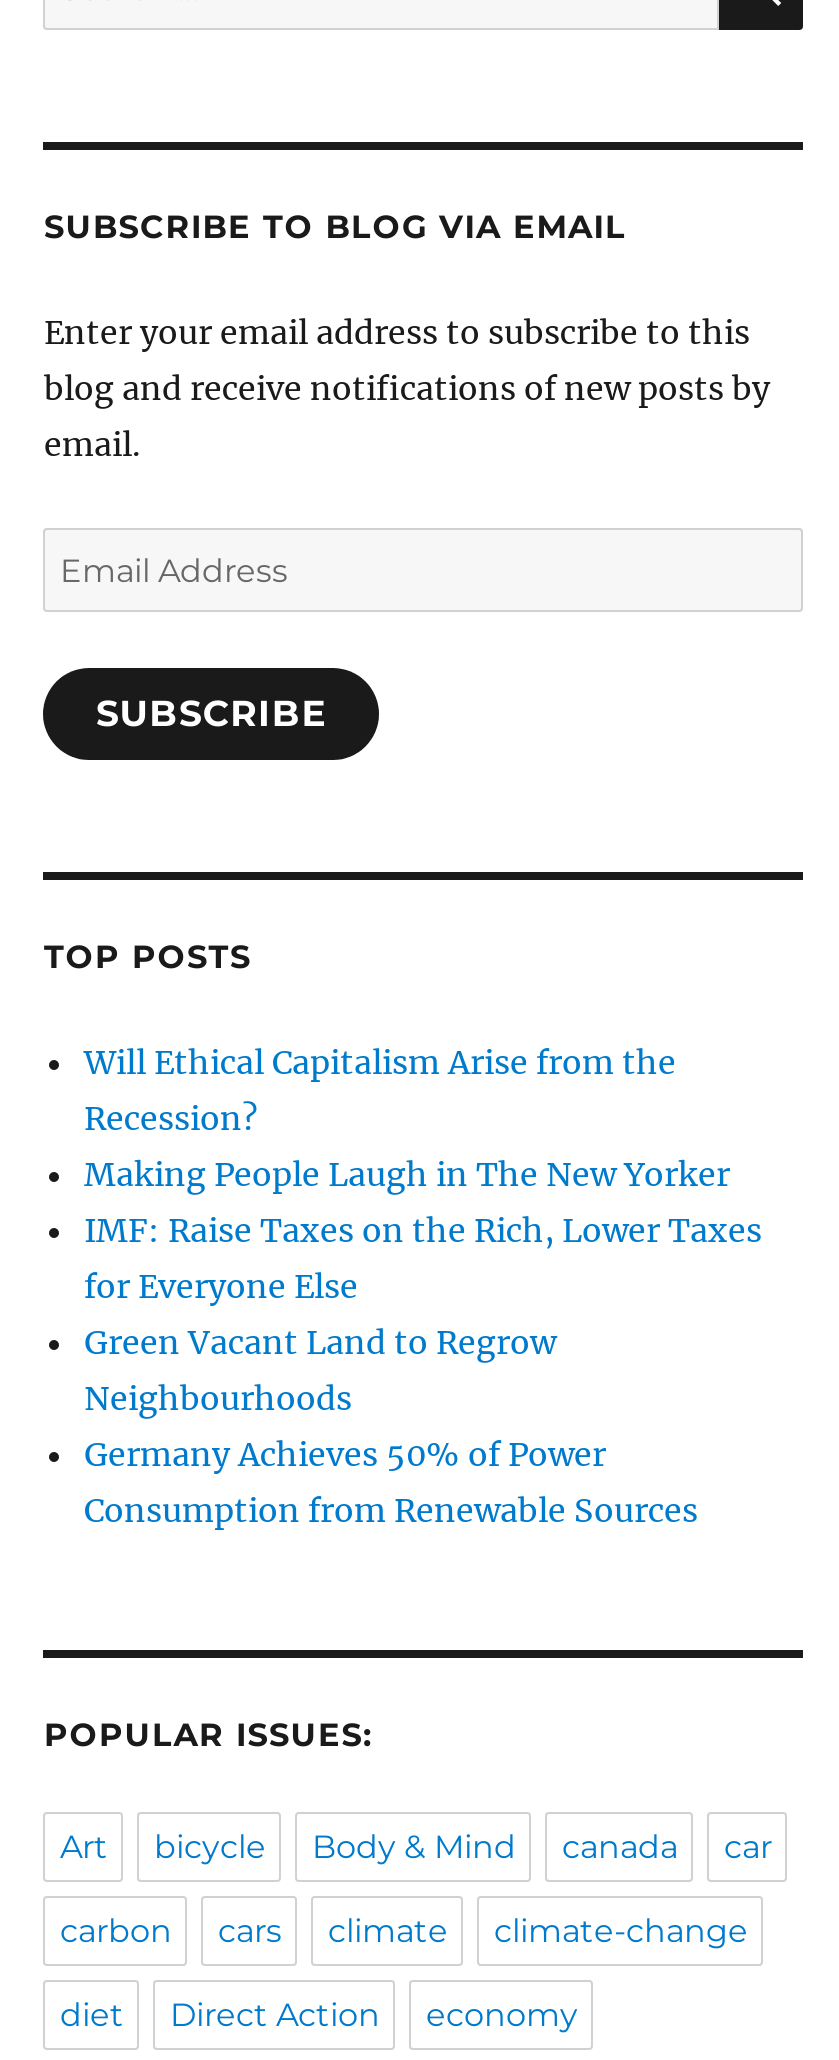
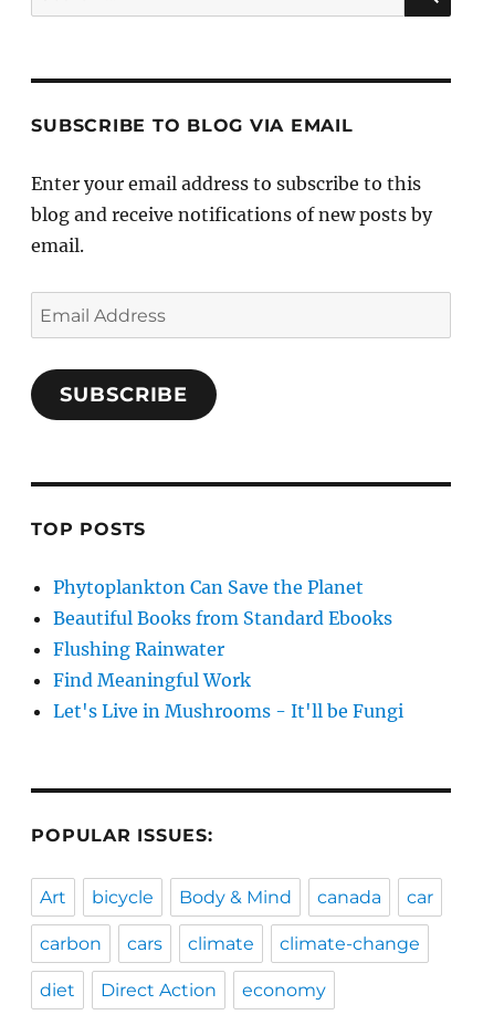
- Will Ethical Capitalism Arise from the
- Recession?
- Making People Laugh in The New Yorker
- IMF: Raise Taxes on the Rich, Lower Taxes
- for Everyone Else
- Green Vacant Land to Regrow
- Neighbourhoods
- Germany Achieves 50% of Power
- Consumption from Renewable Sources
+ Phytoplankton Can Save the Planet
+ Beautiful Books from Standard Ebooks
+ Flushing Rainwater
+ Find Meaningful Work
+ Let's Live in Mushrooms - It'll be Fungi
